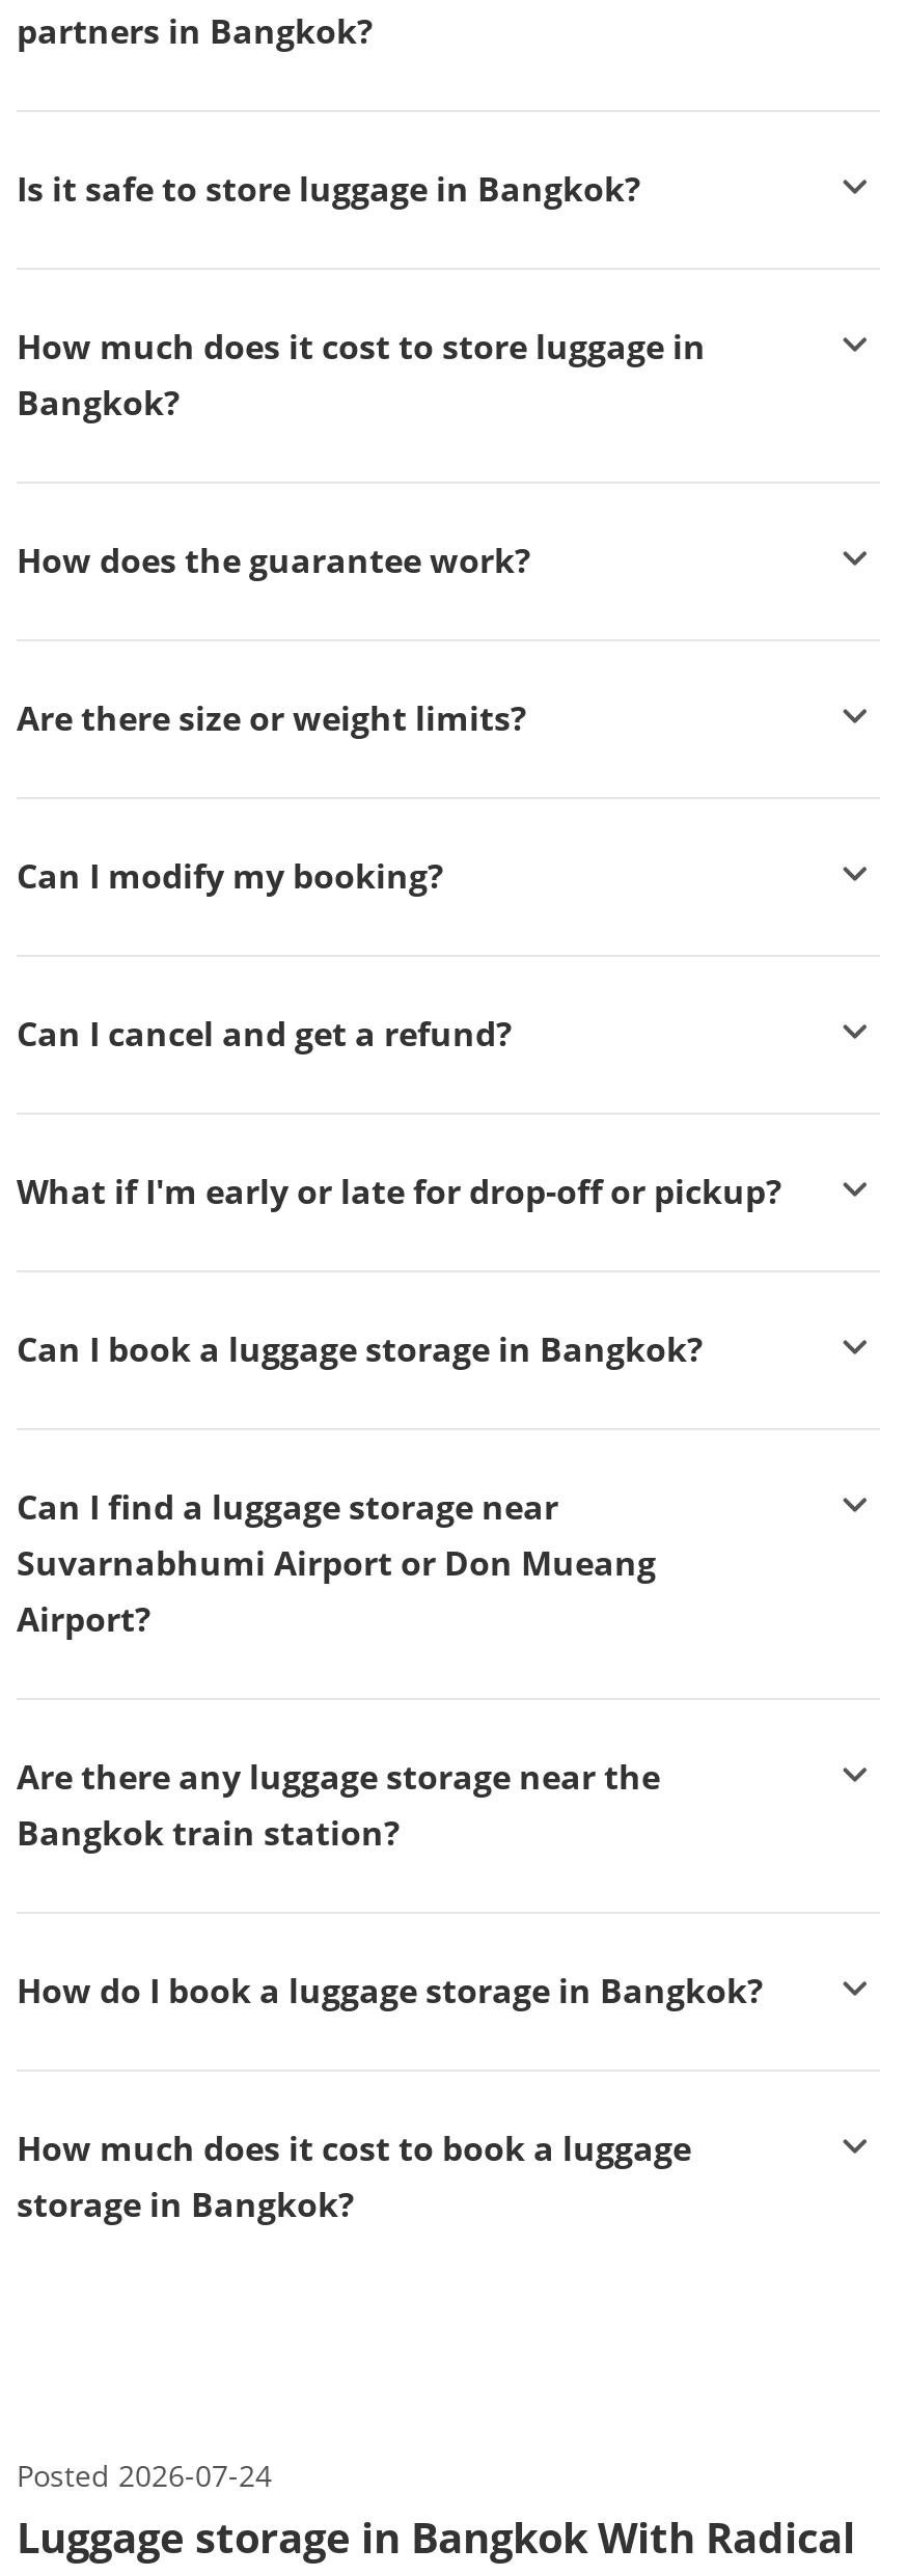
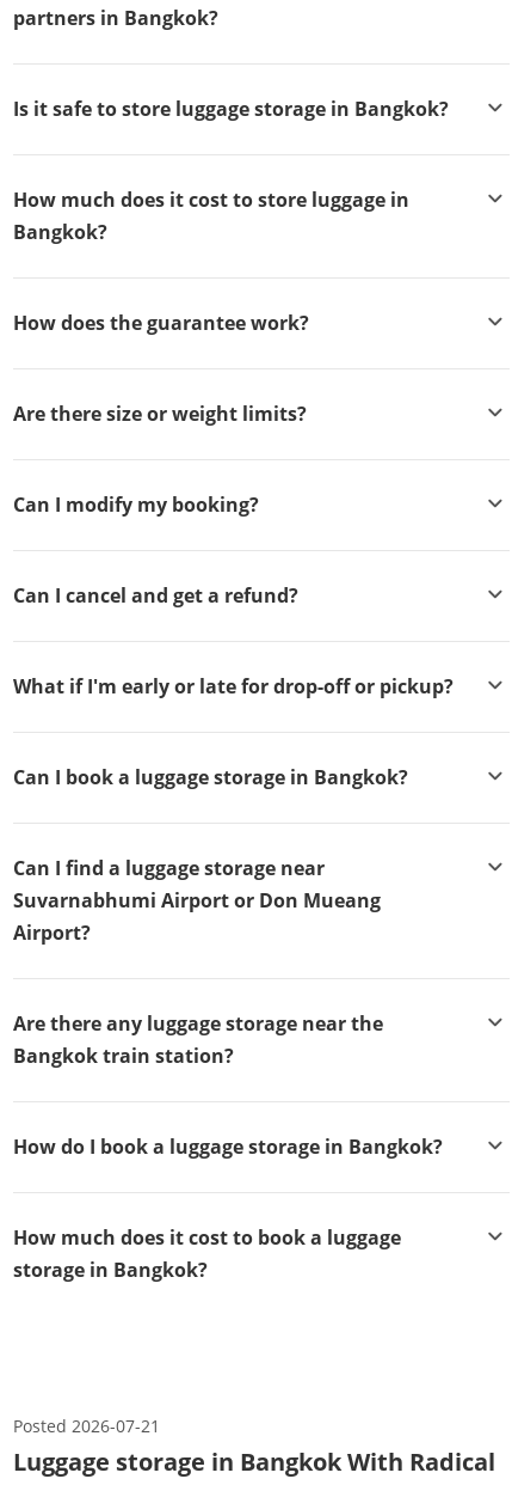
- Is it safe to store luggage in Bangkok?
+ Is it safe to store luggage storage in Bangkok?

- Posted 2026-07-24
+ Posted 2026-07-21
